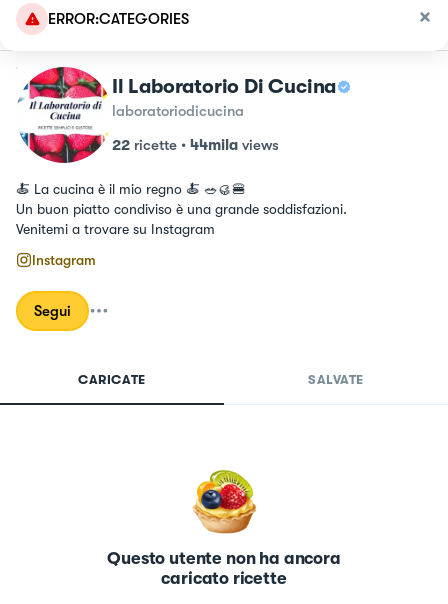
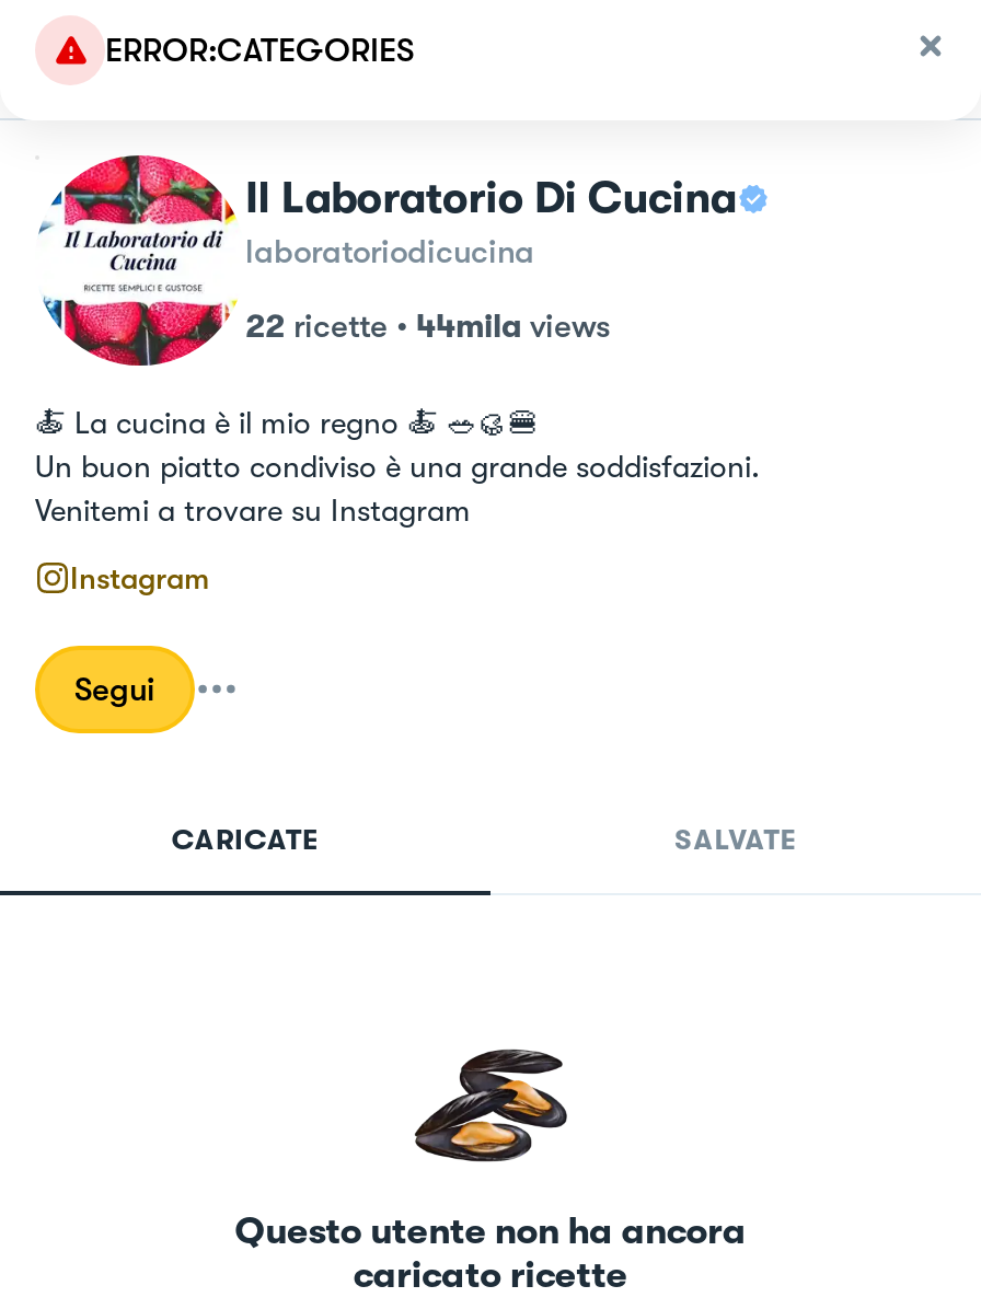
- [image]
+ [image]
